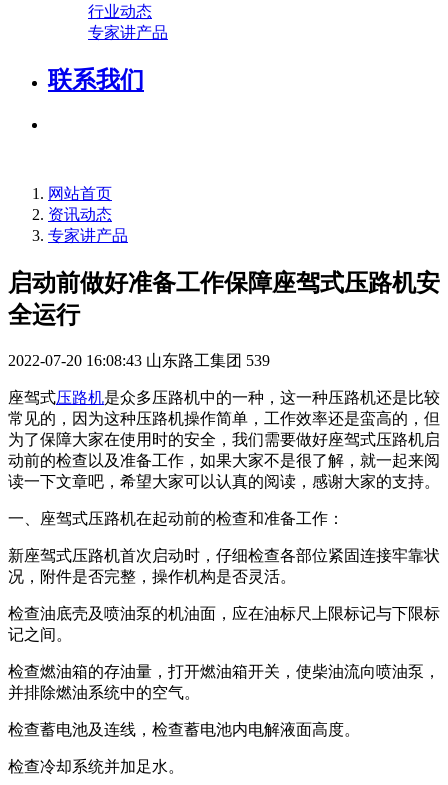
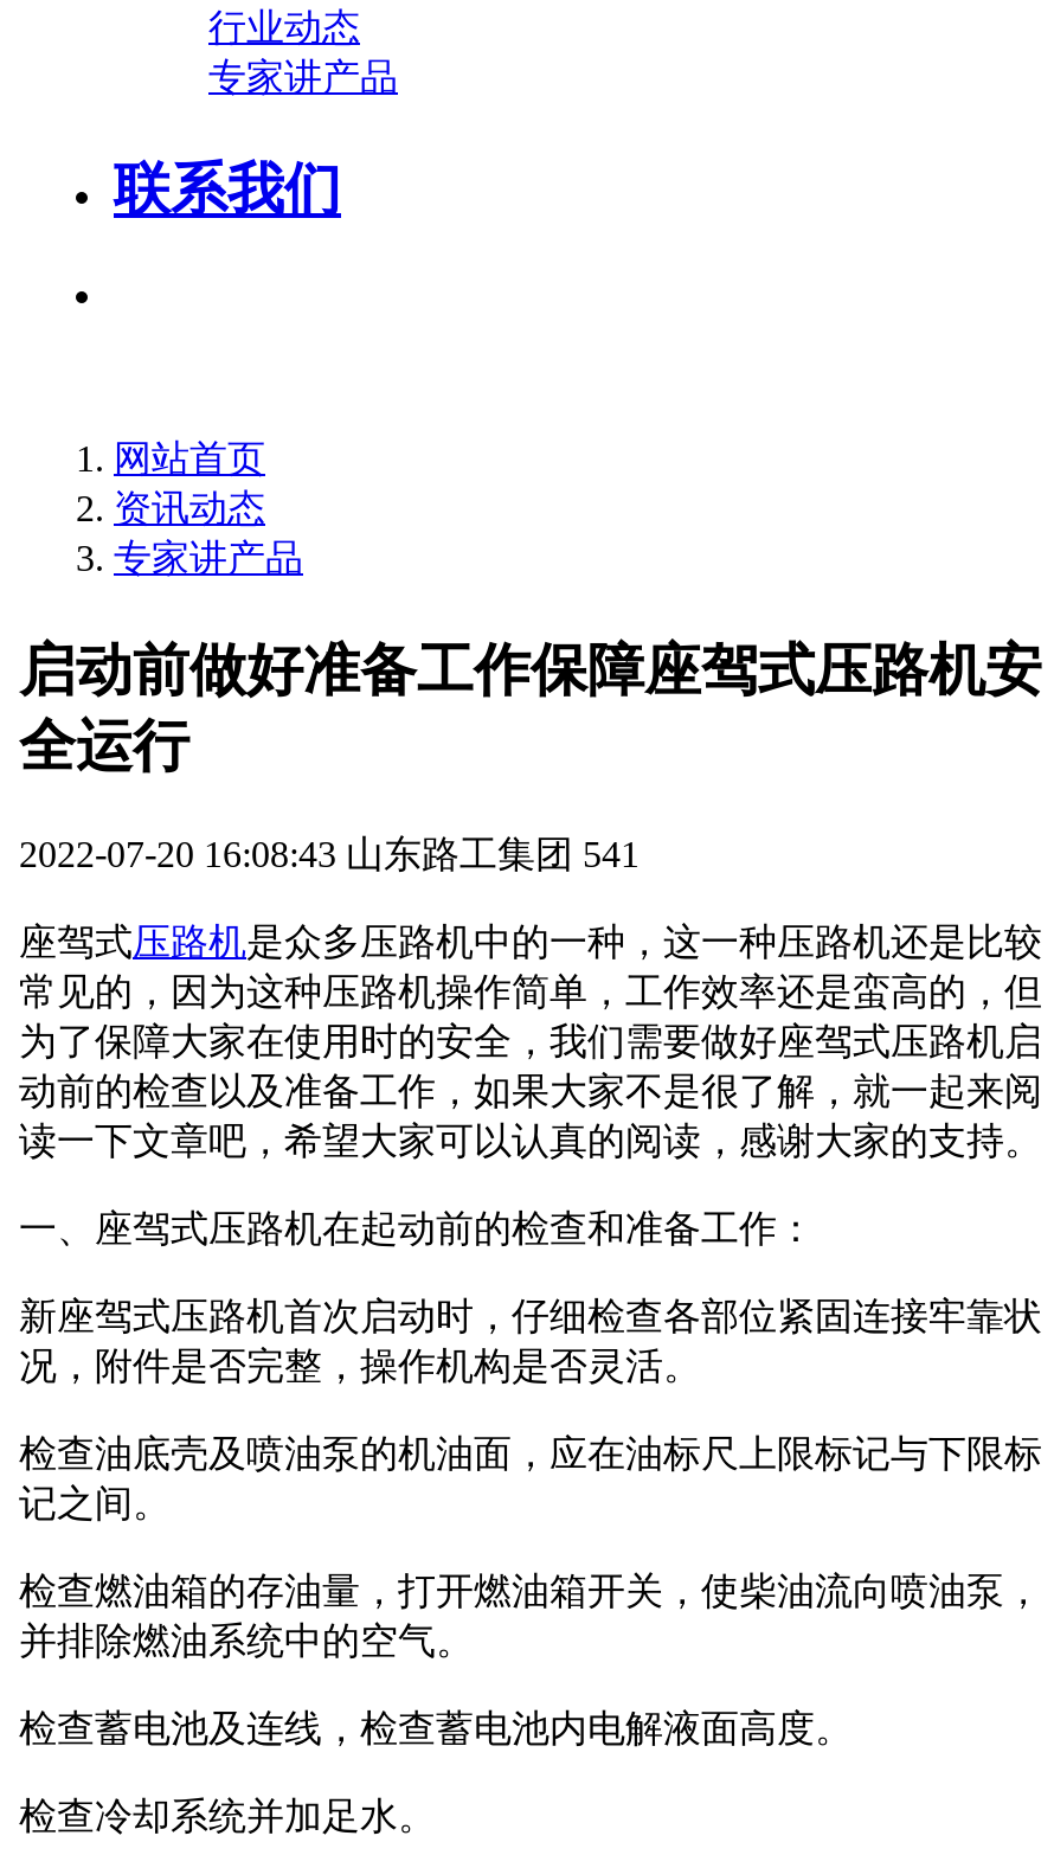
- 2022-07-20 16:08:43 山东路工集团 539
+ 2022-07-20 16:08:43 山东路工集团 541
